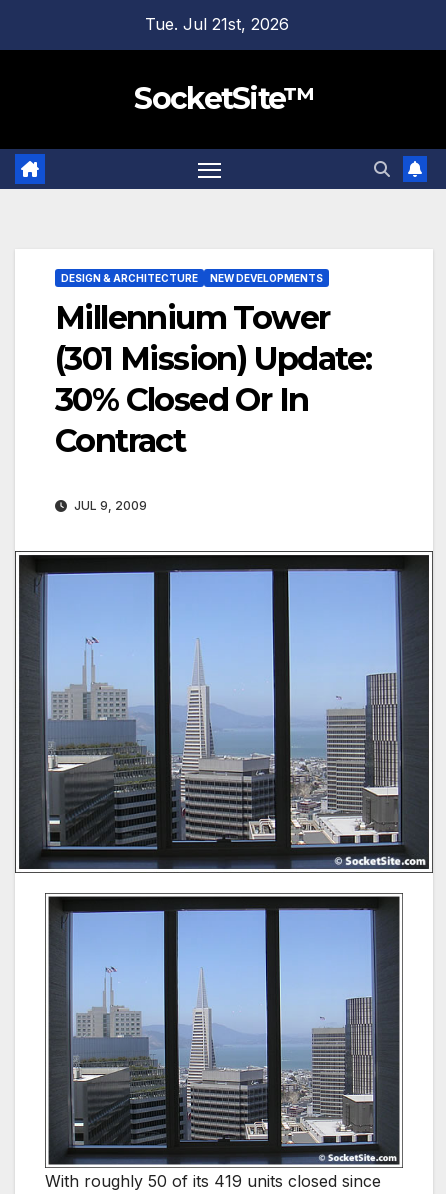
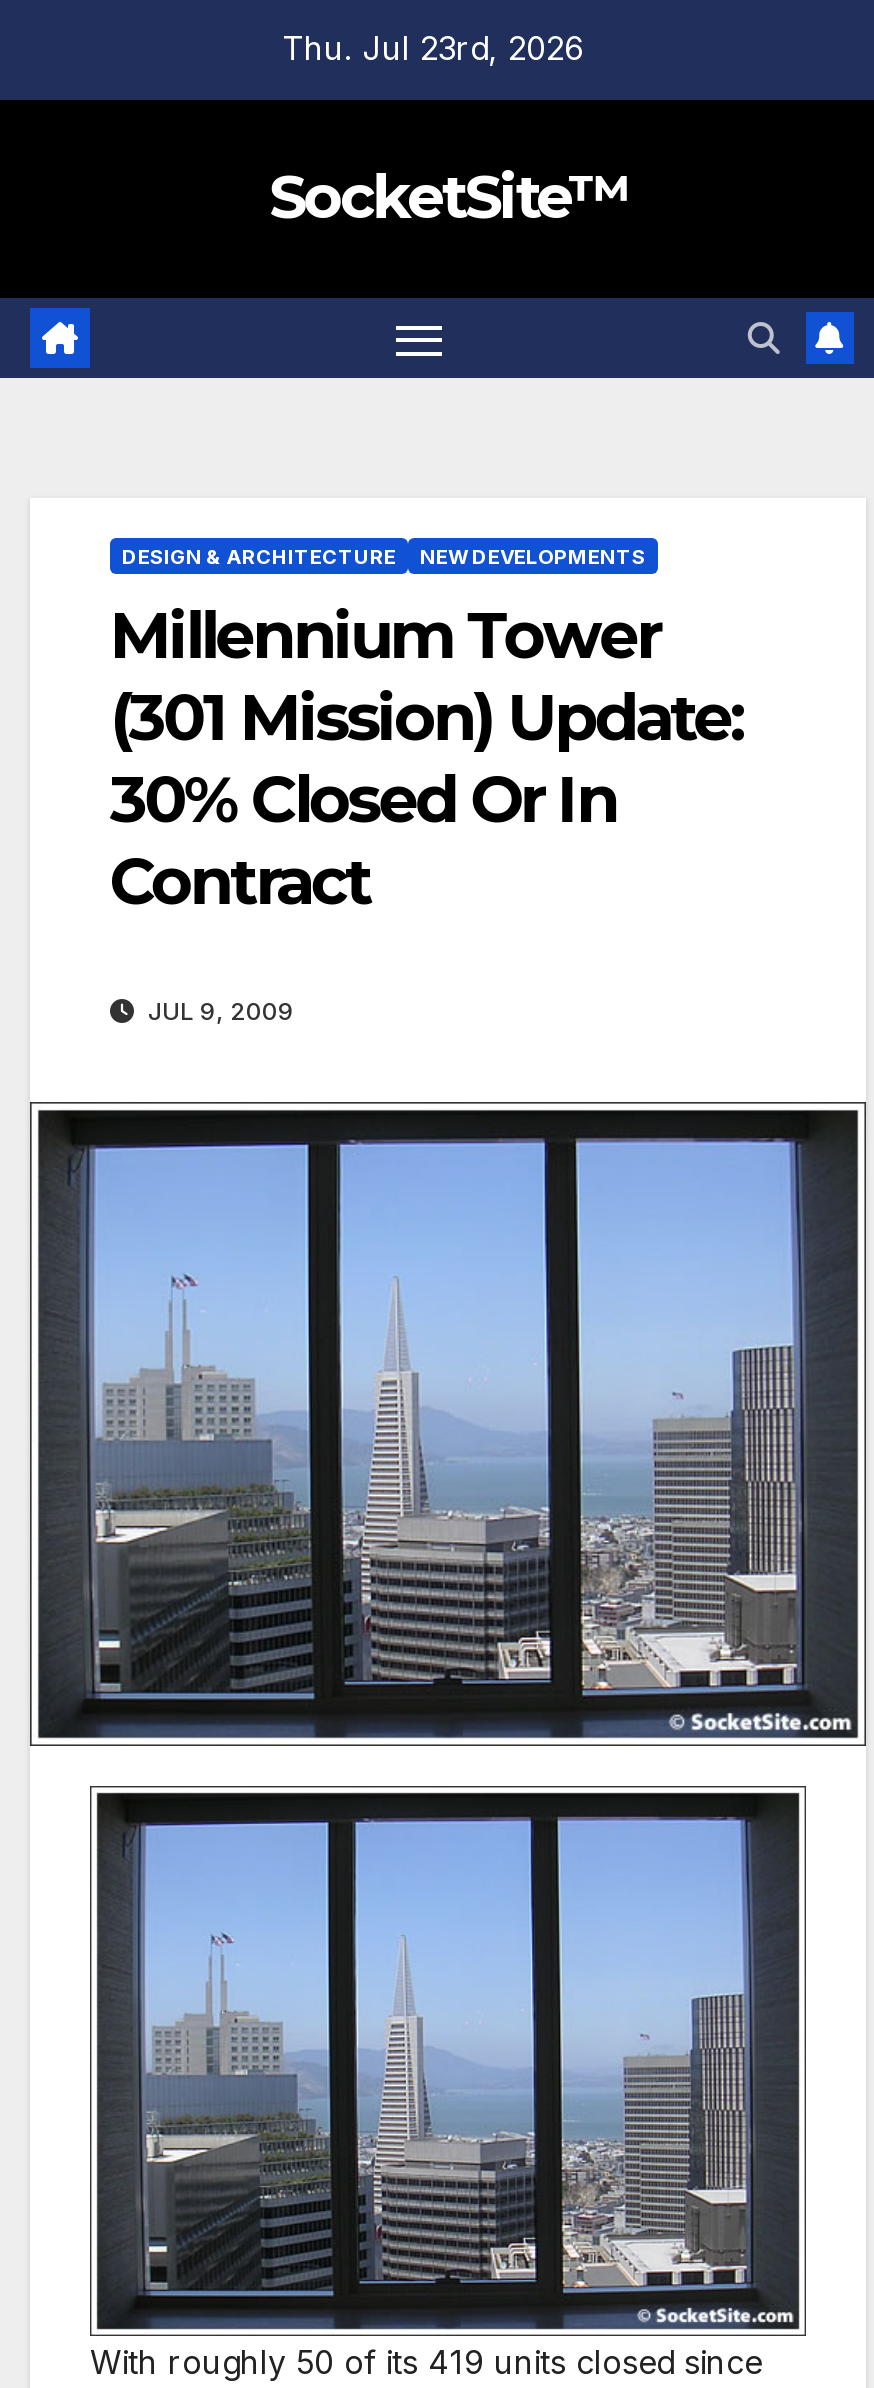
- Tue. Jul 21st, 2026
+ Thu. Jul 23rd, 2026
